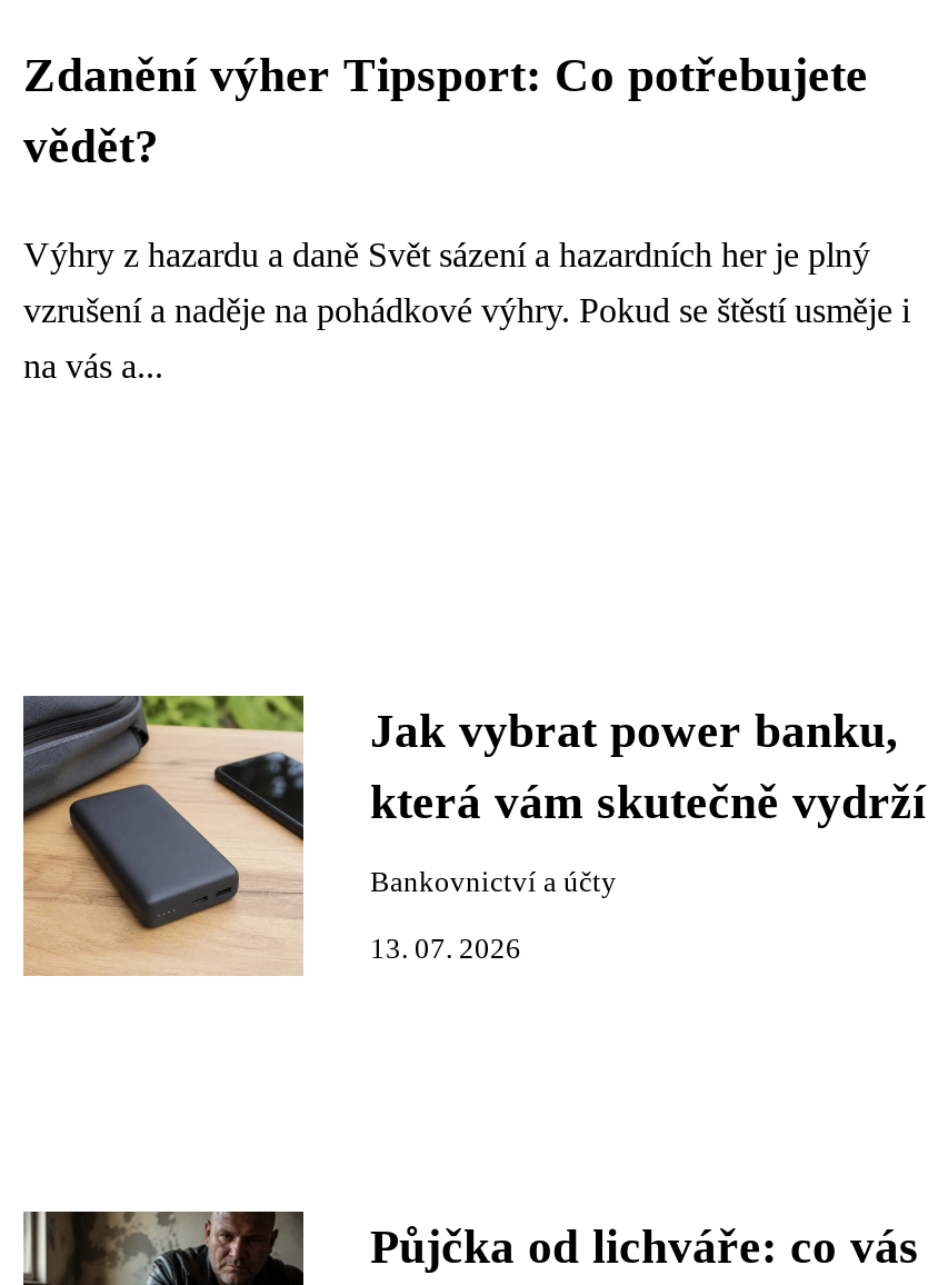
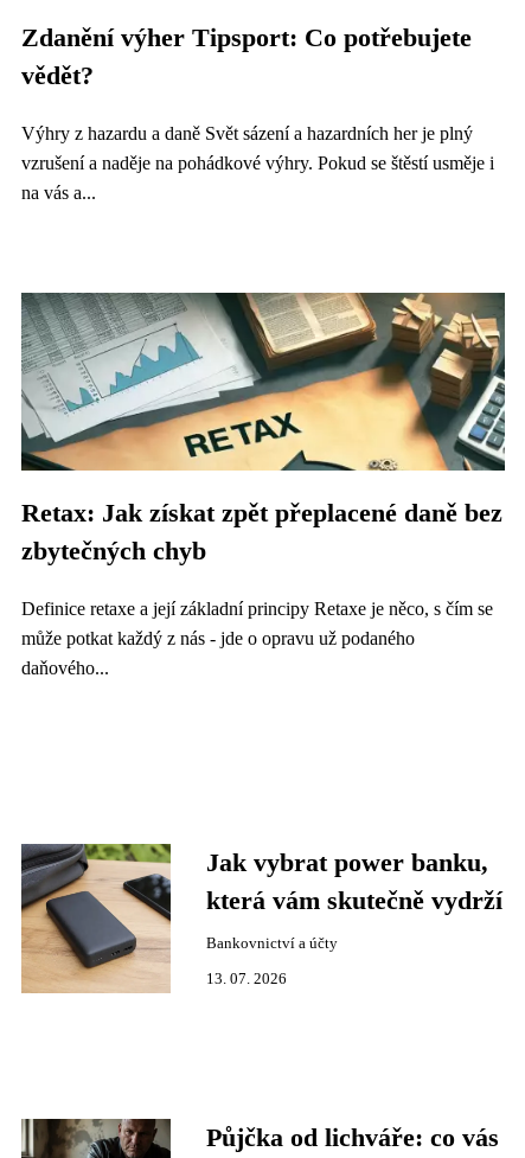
+ [image]
+ Retax: Jak získat zpět přeplacené daně bez
+ zbytečných chyb
+ Definice retaxe a její základní principy Retaxe je něco, s čím se
+ může potkat každý z nás - jde o opravu už podaného
+ daňového...
